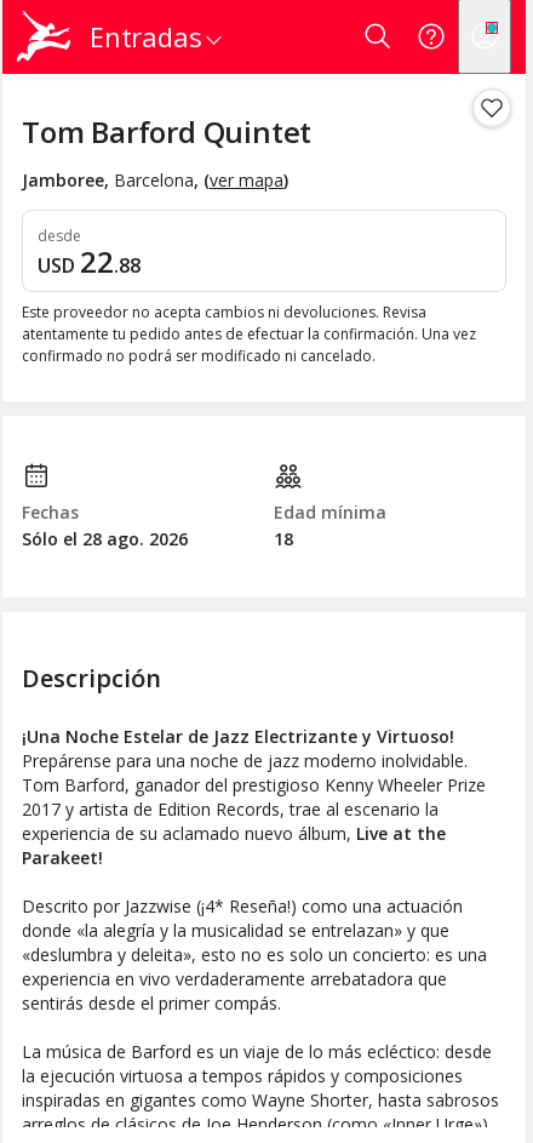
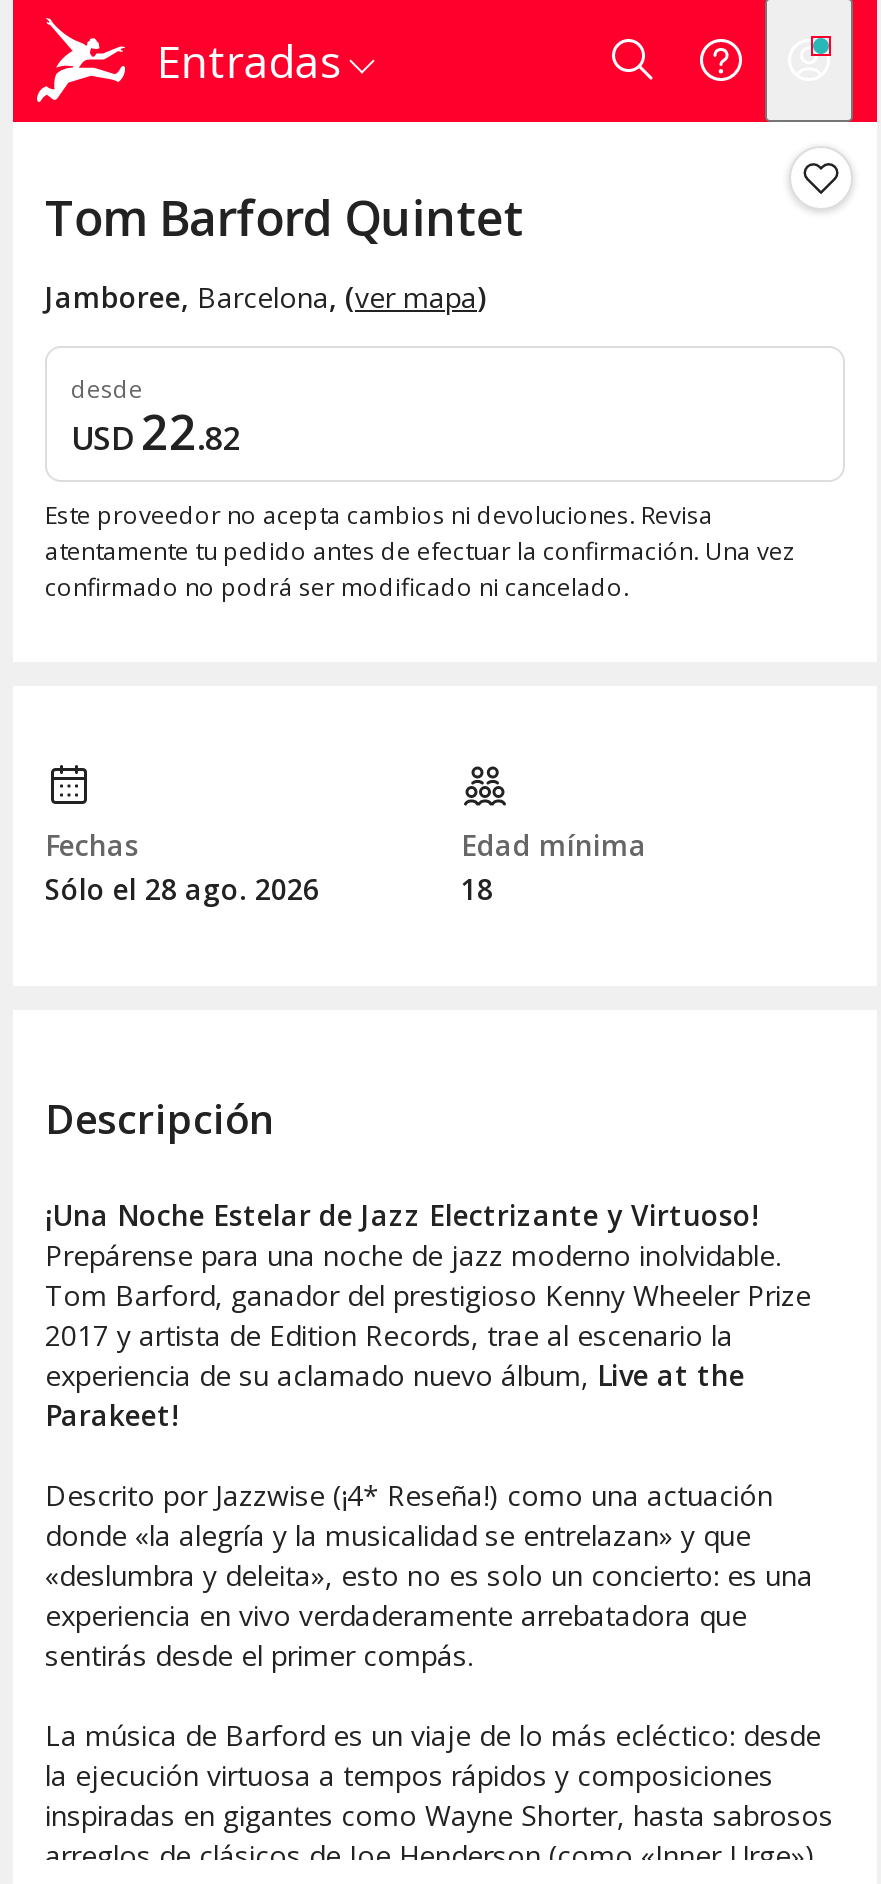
- USD 22.88
+ USD 22.82
